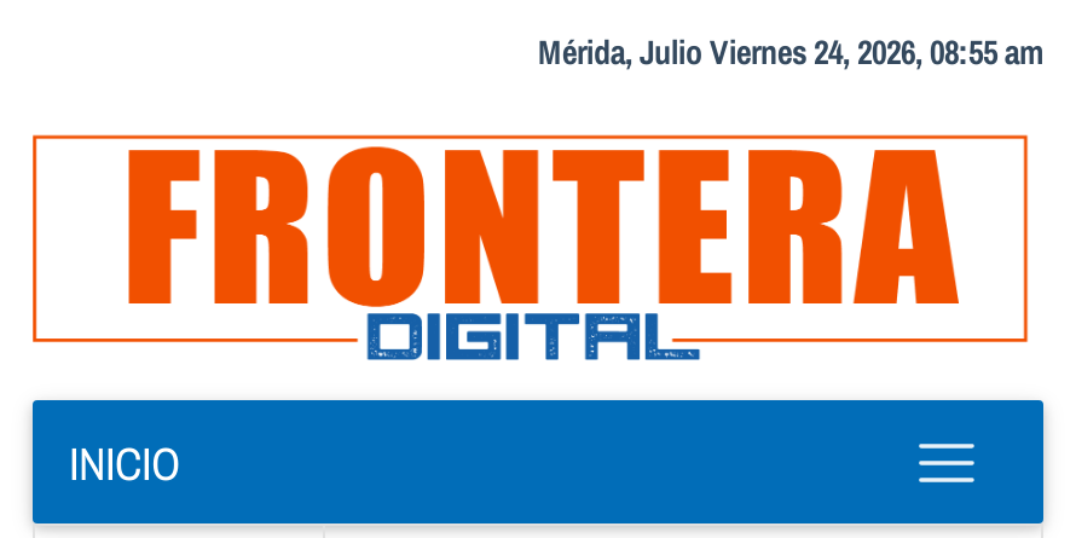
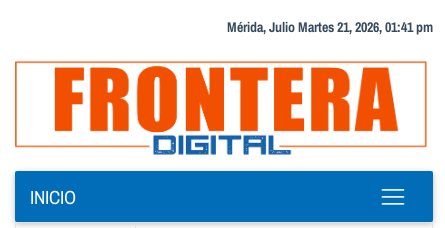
- Mérida, Julio Viernes 24, 2026, 08:55 am
+ Mérida, Julio Martes 21, 2026, 01:41 pm
